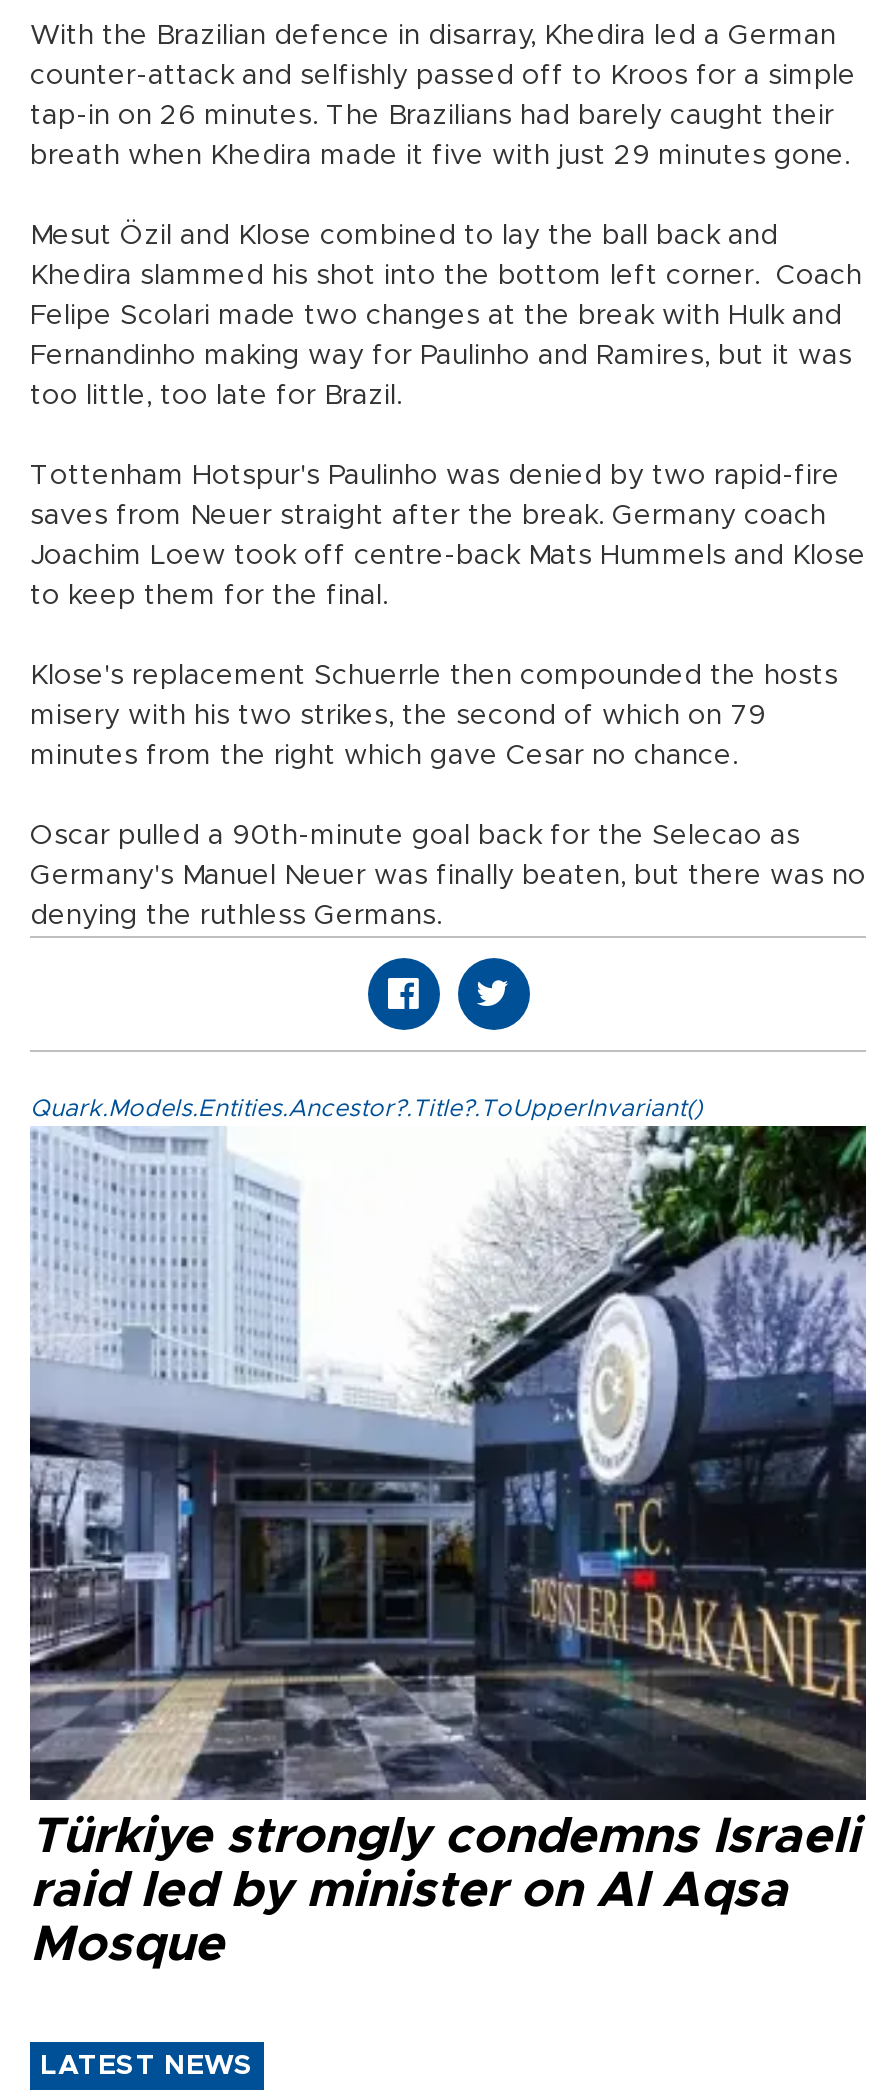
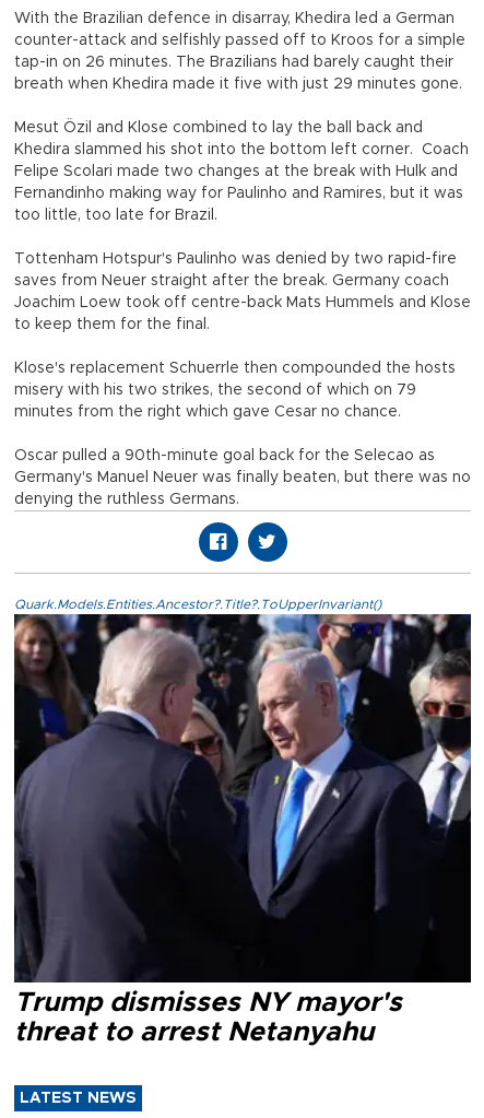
- [image]
- Türkiye strongly condemns Israeli
- raid led by minister on Al Aqsa
- Mosque
+ [image]
+ Trump dismisses NY mayor's
+ threat to arrest Netanyahu
